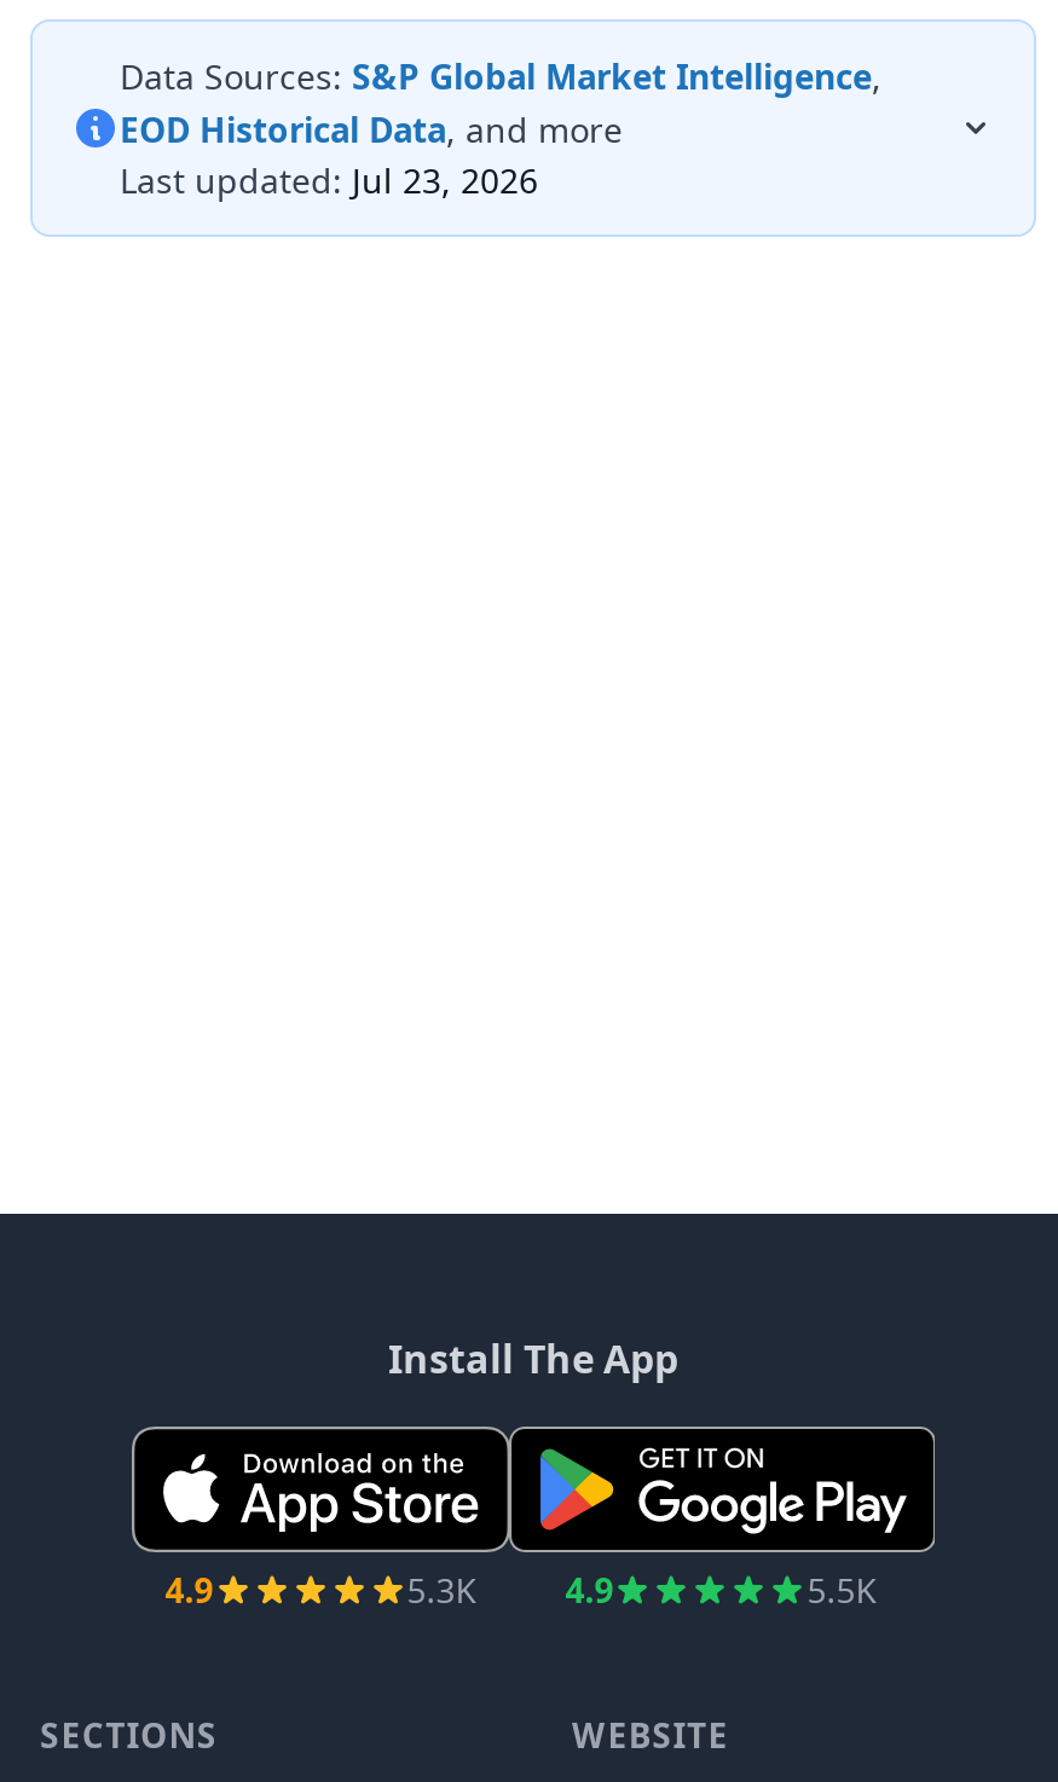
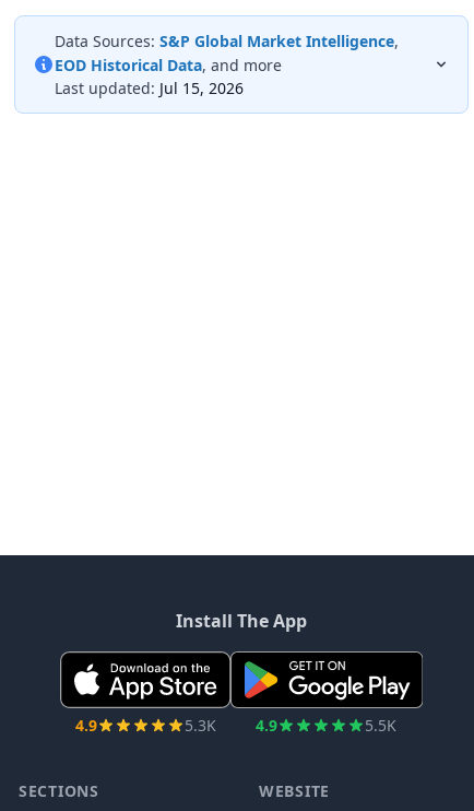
- Last updated: Jul 23, 2026
+ Last updated: Jul 15, 2026
